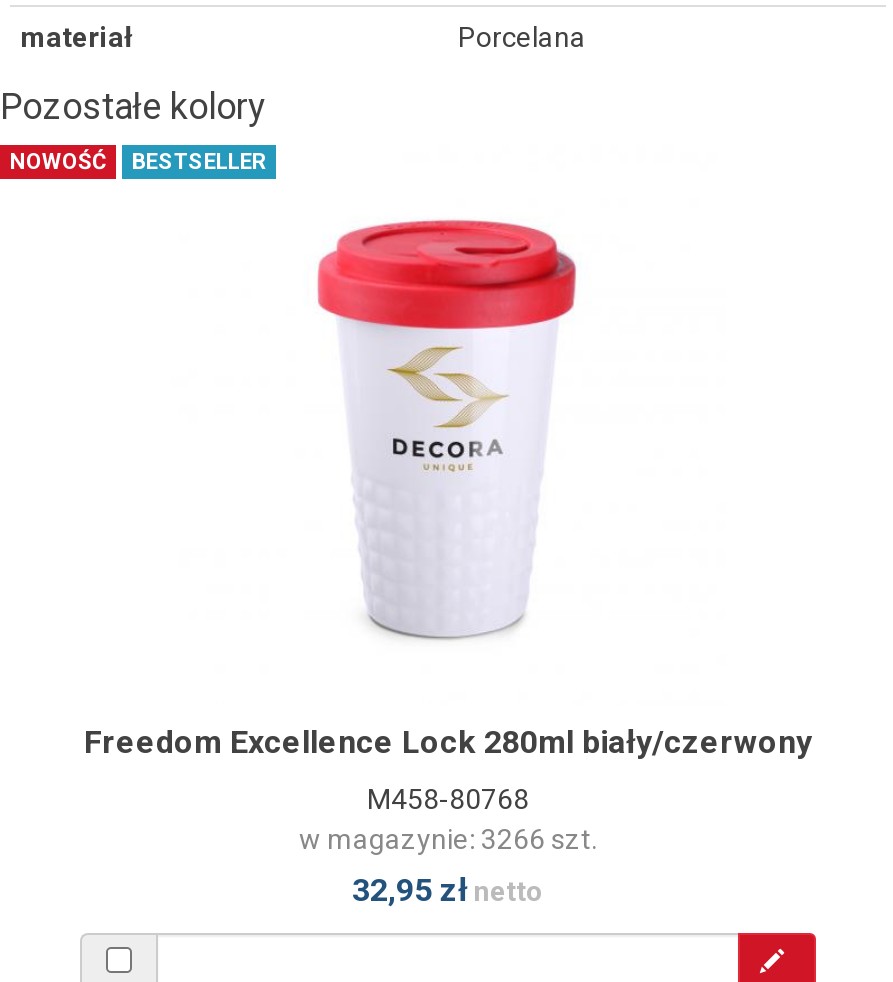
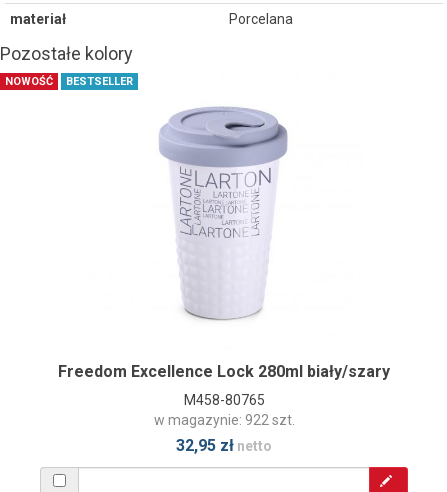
- [image]
+ [image]

- Freedom Excellence Lock 280ml biały/czerwony
+ Freedom Excellence Lock 280ml biały/szary

- M458-80768
- w magazynie: 3266 szt.
+ M458-80765
+ w magazynie: 922 szt.
